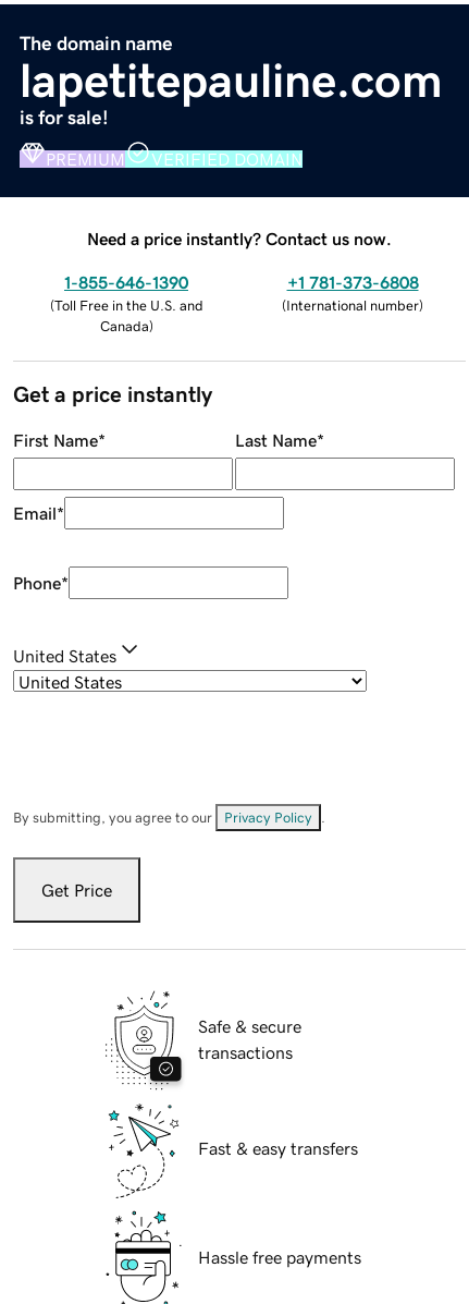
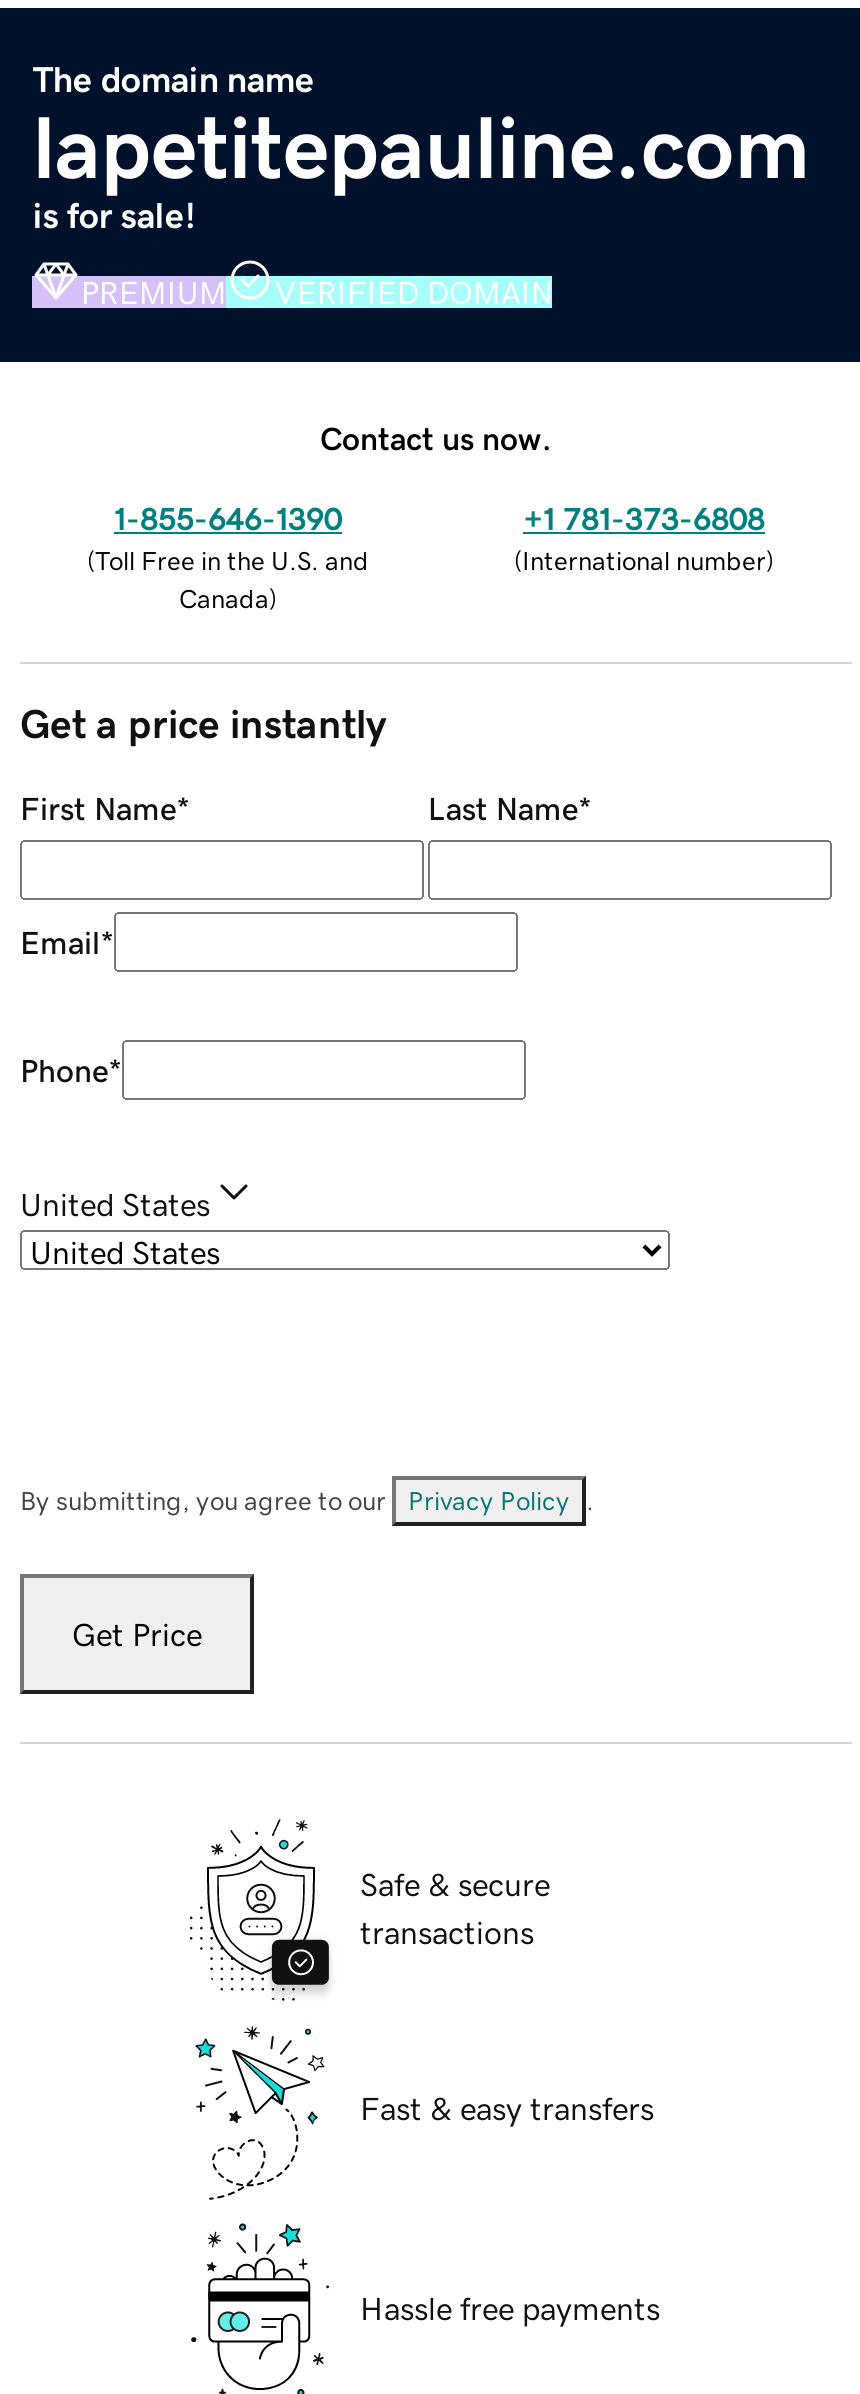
- Need a price instantly? Contact us now.
+ Contact us now.
